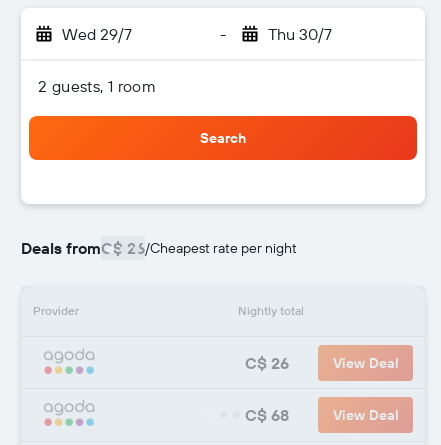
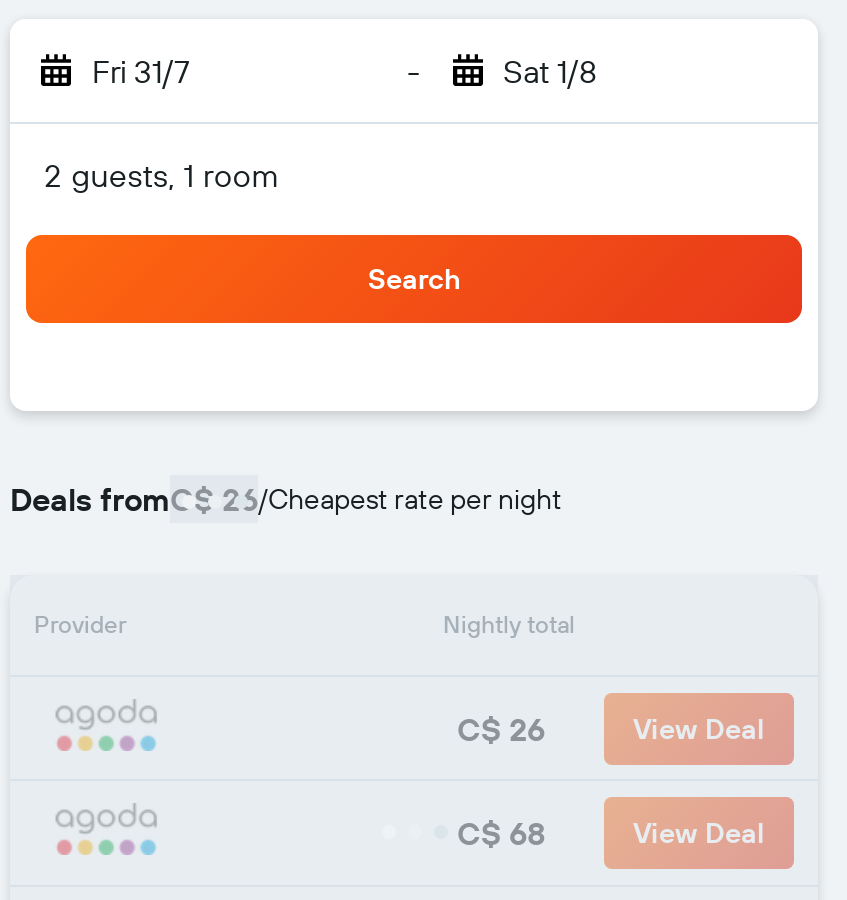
- Wed 29/7
+ Fri 31/7

- Thu 30/7
+ Sat 1/8
